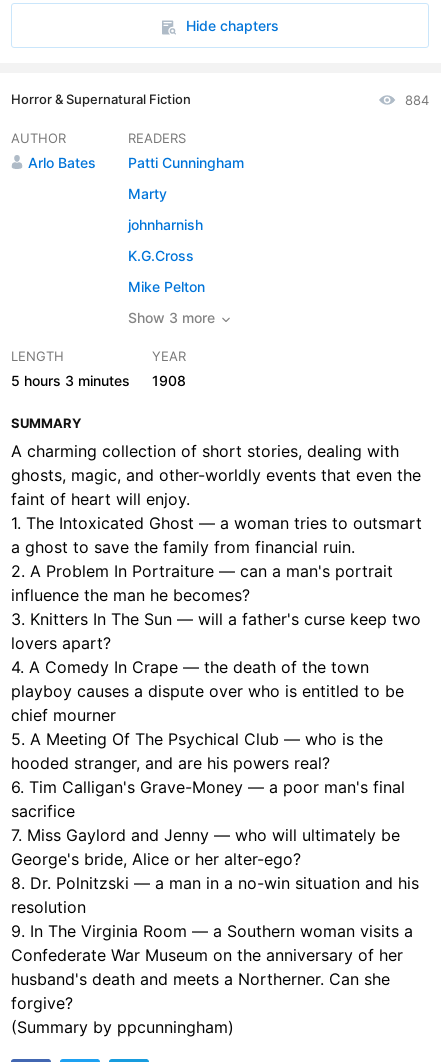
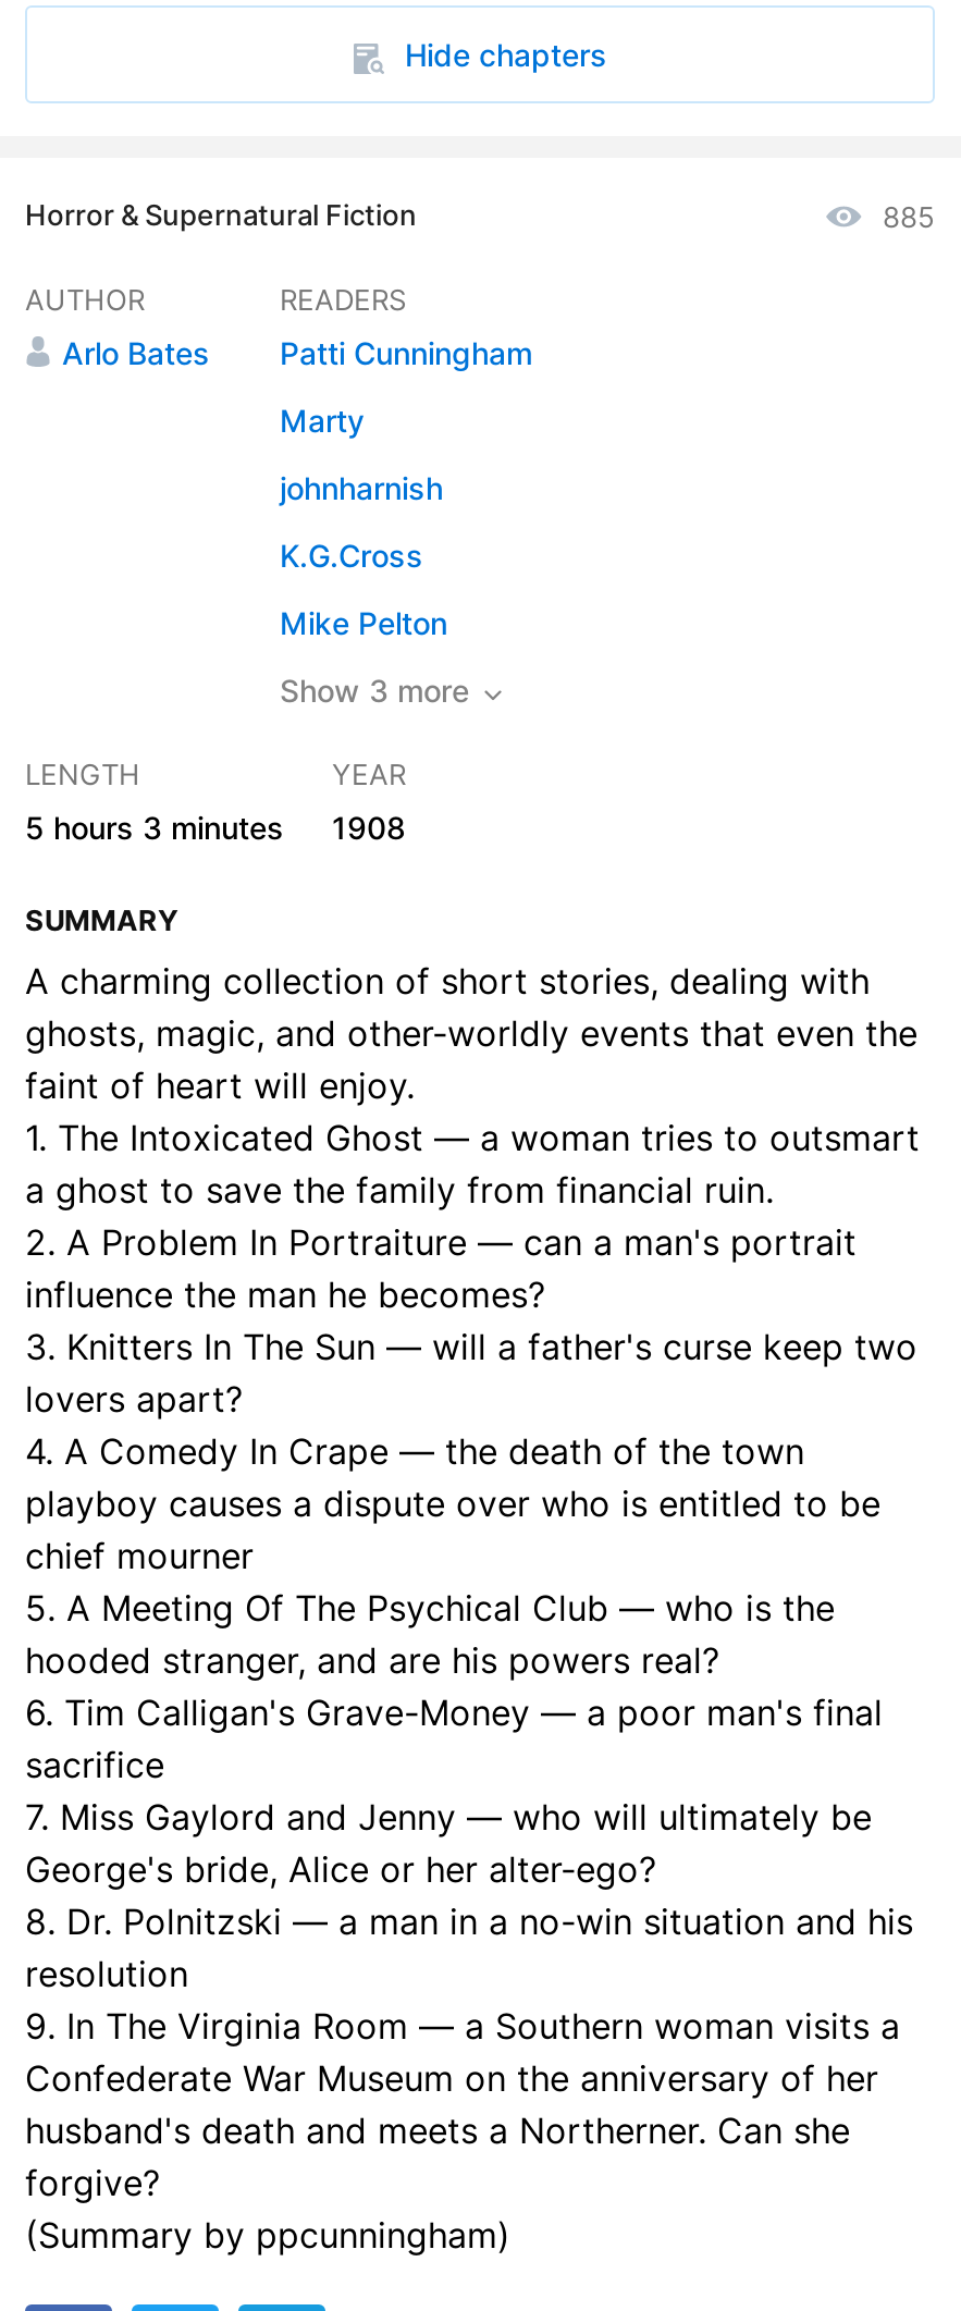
- 884
+ 885
